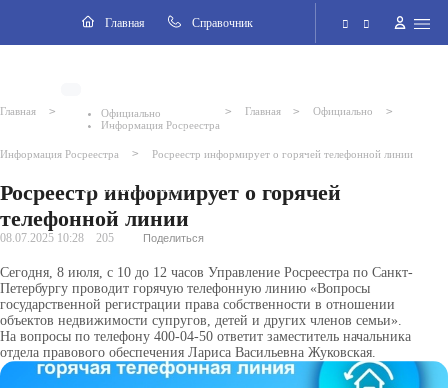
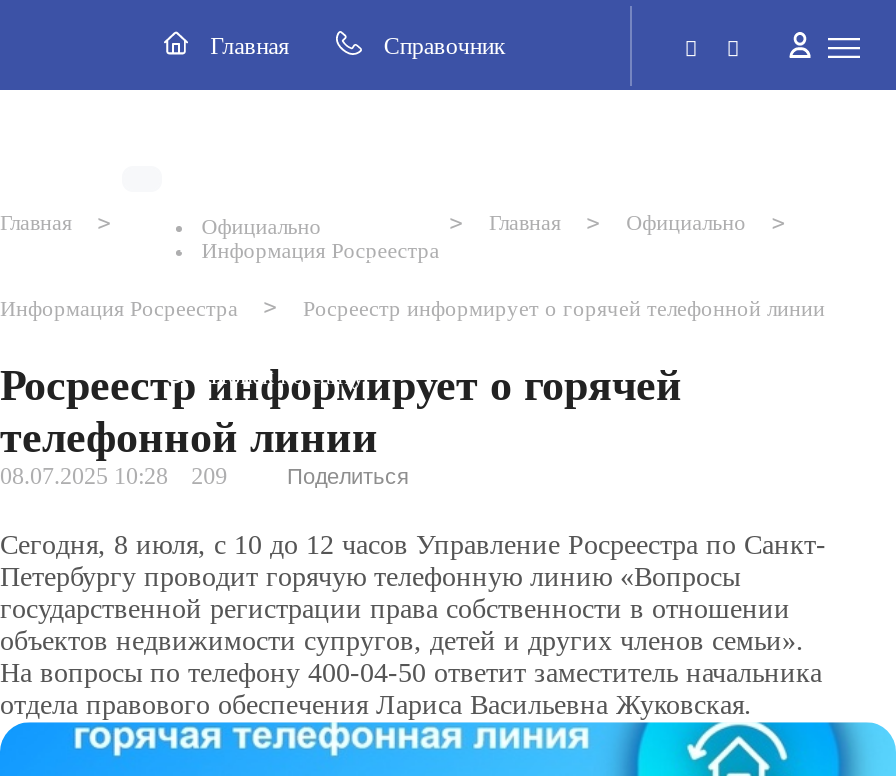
- 08.07.2025 10:28 205
+ 08.07.2025 10:28 209
